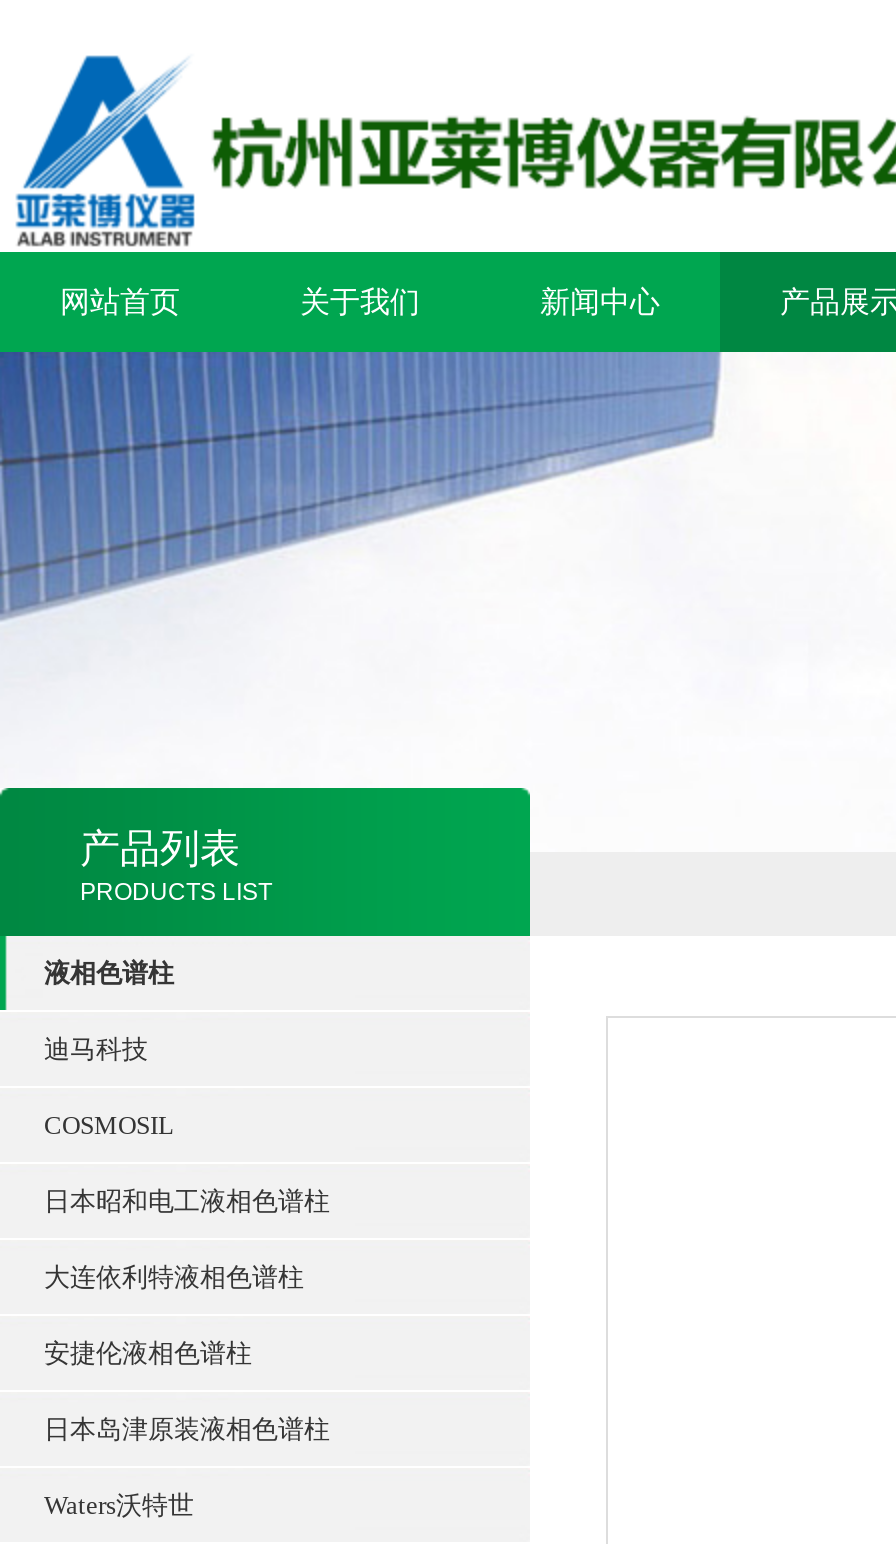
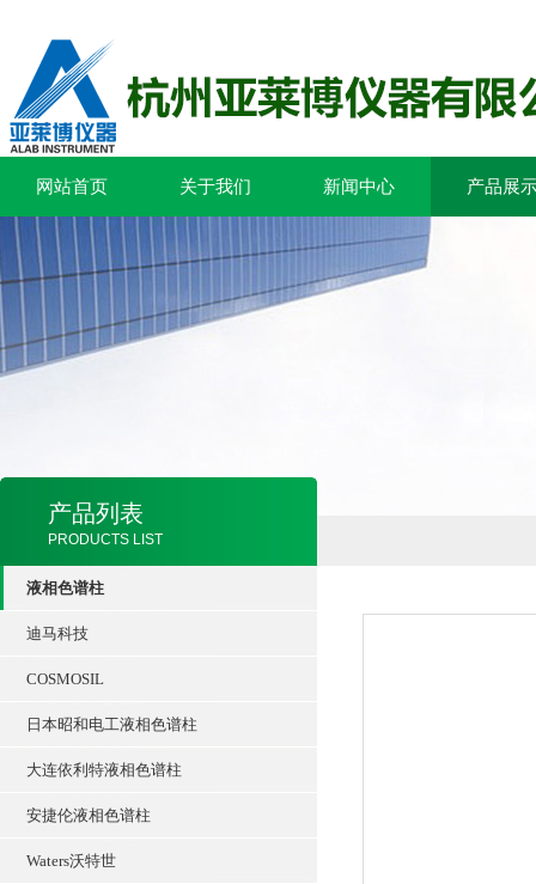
- 日本岛津原装液相色谱柱
